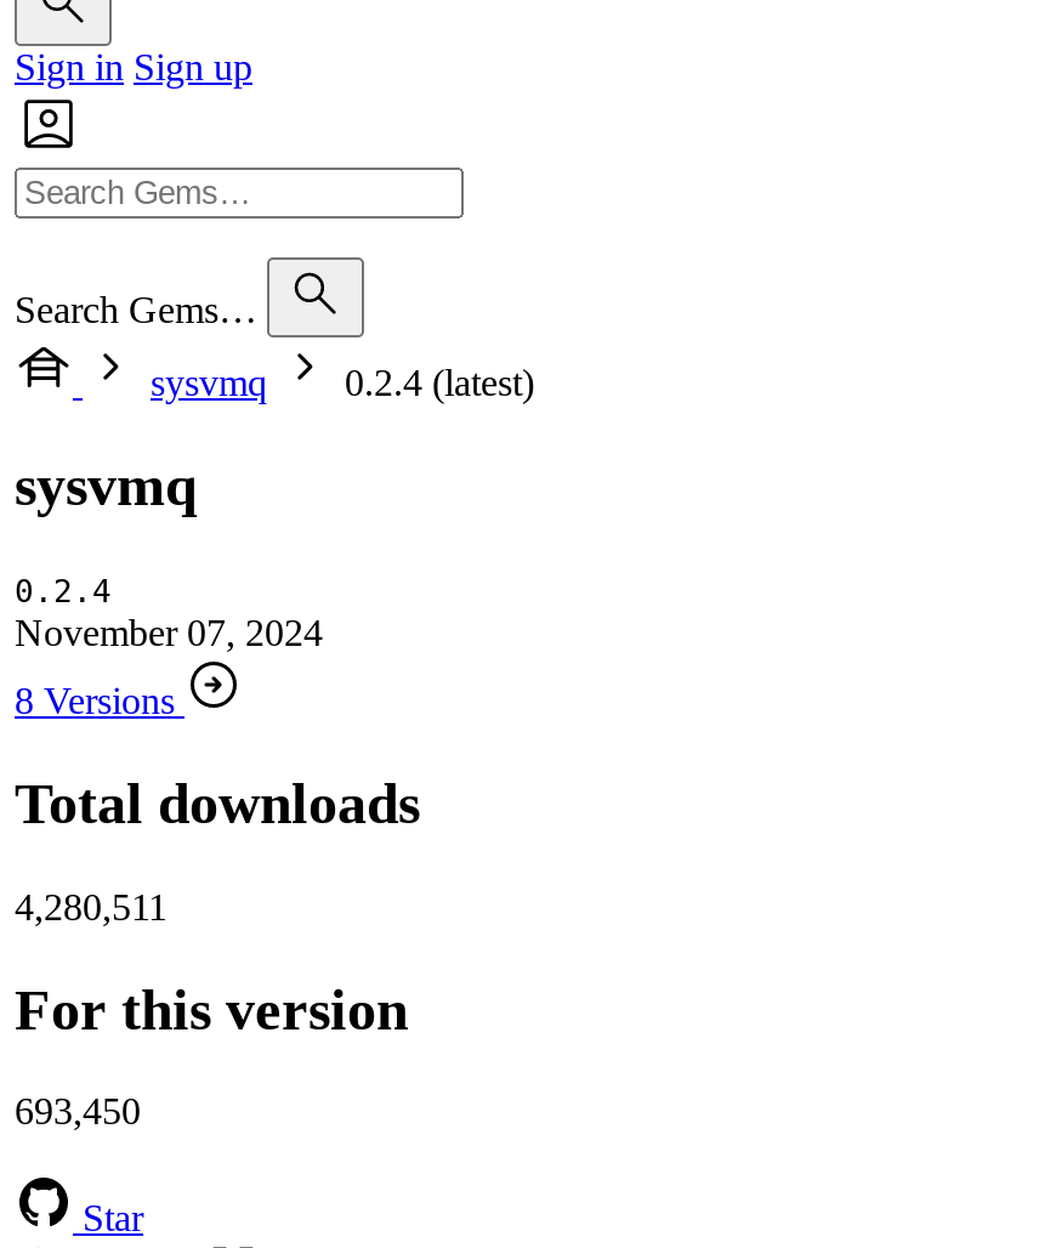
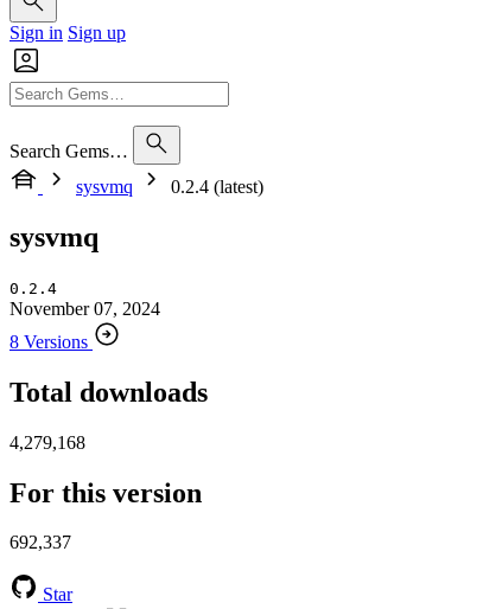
- 4,280,511
+ 4,279,168

- 693,450
+ 692,337
